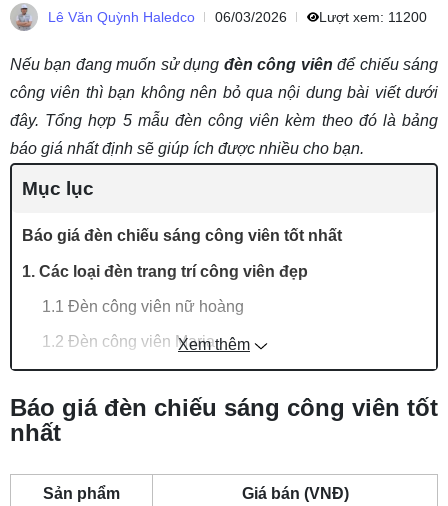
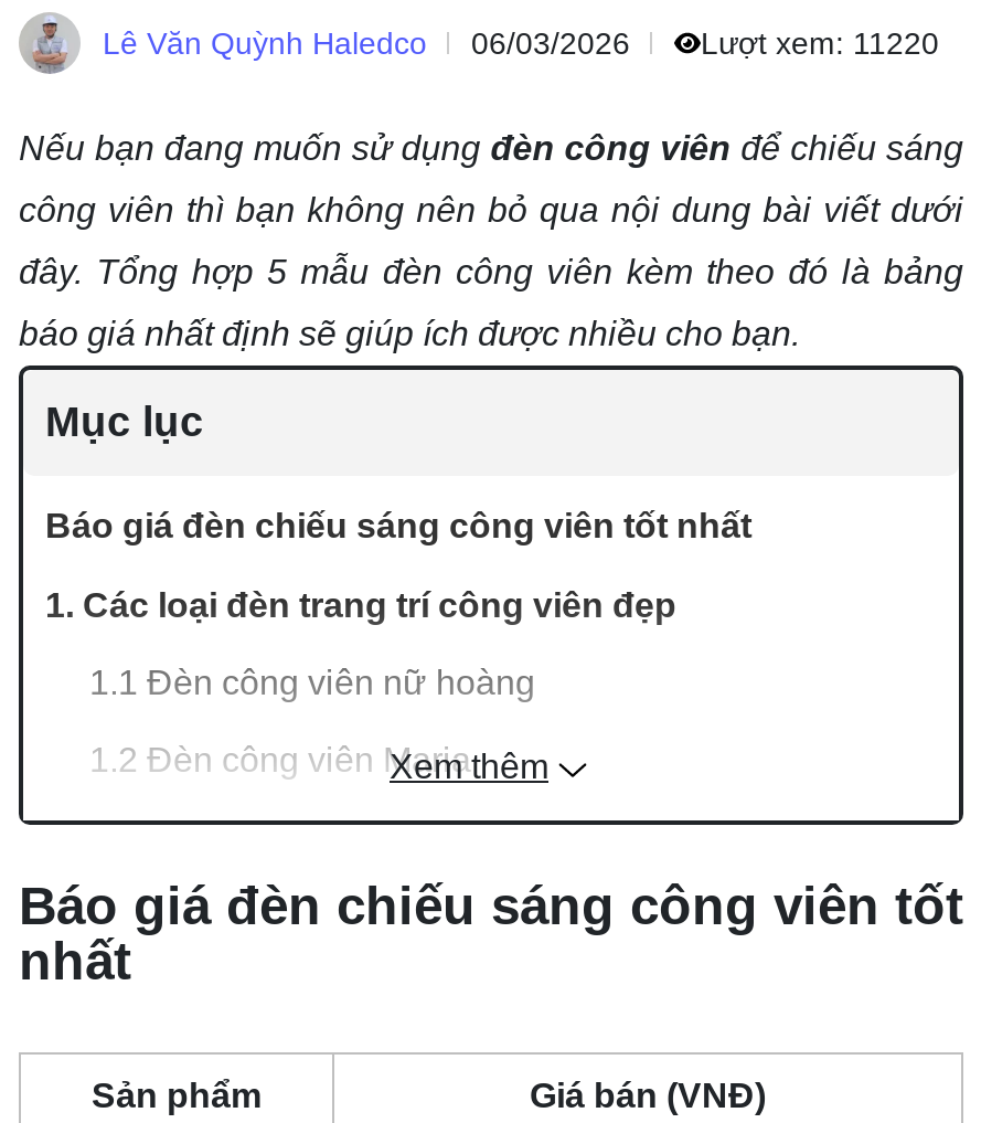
- Lê Văn Quỳnh Haledco 06/03/2026 Lượt xem: 11200
+ Lê Văn Quỳnh Haledco 06/03/2026 Lượt xem: 11220
